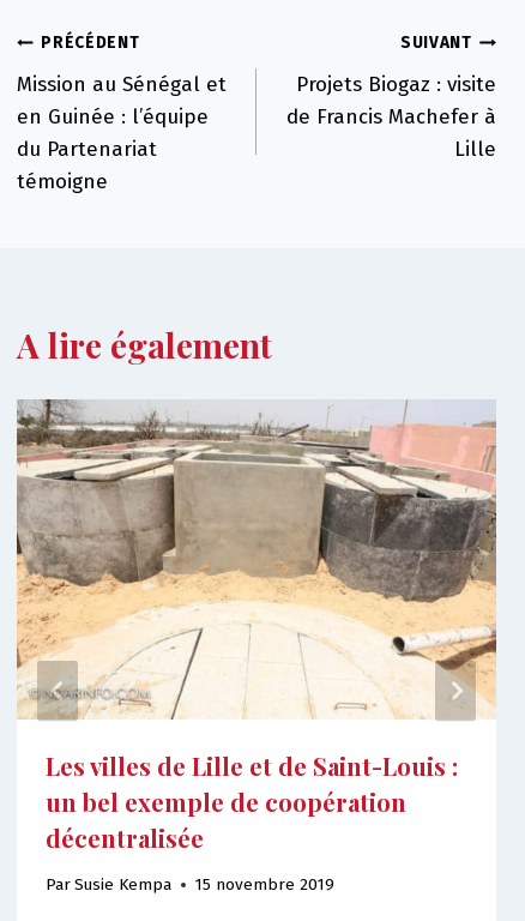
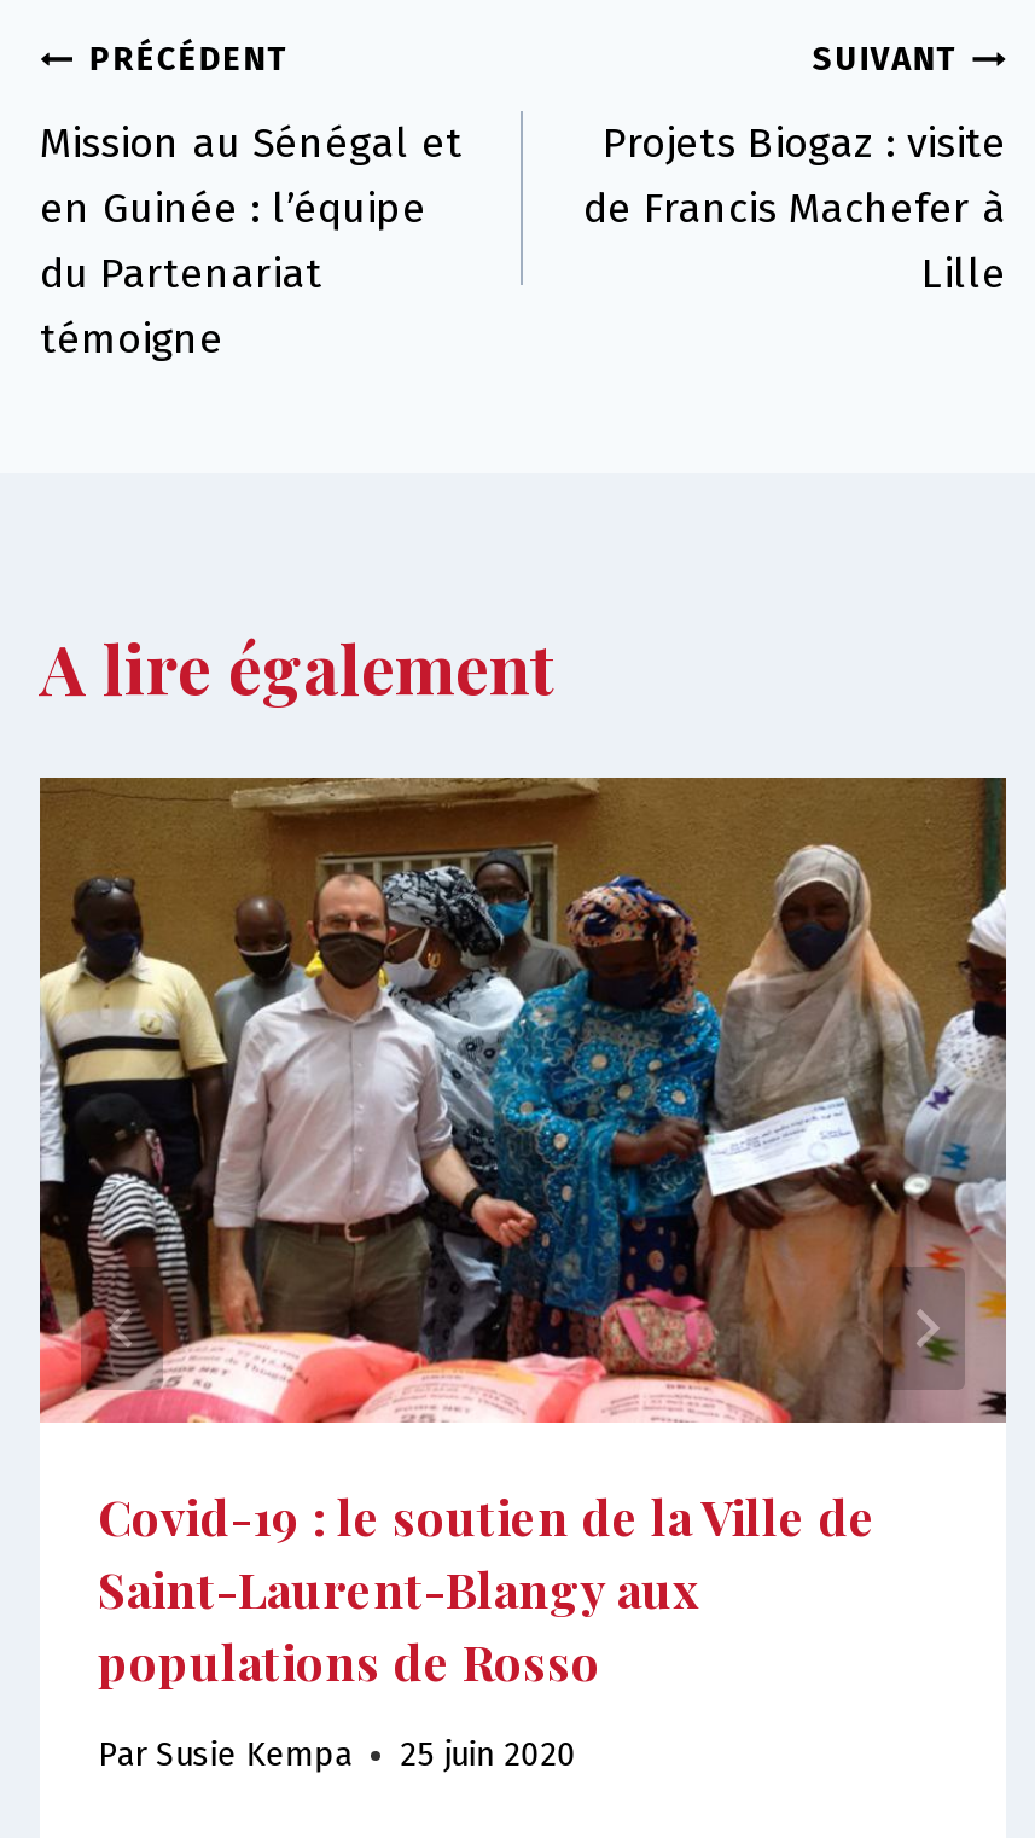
- [image]
- Les villes de Lille et de Saint-Louis :
- un bel exemple de coopération
- décentralisée
+ [image]
+ Covid-19 : le soutien de la Ville de
+ Saint-Laurent-Blangy aux
+ populations de Rosso

- Par Susie Kempa 15 novembre 2019
+ Par Susie Kempa 25 juin 2020
